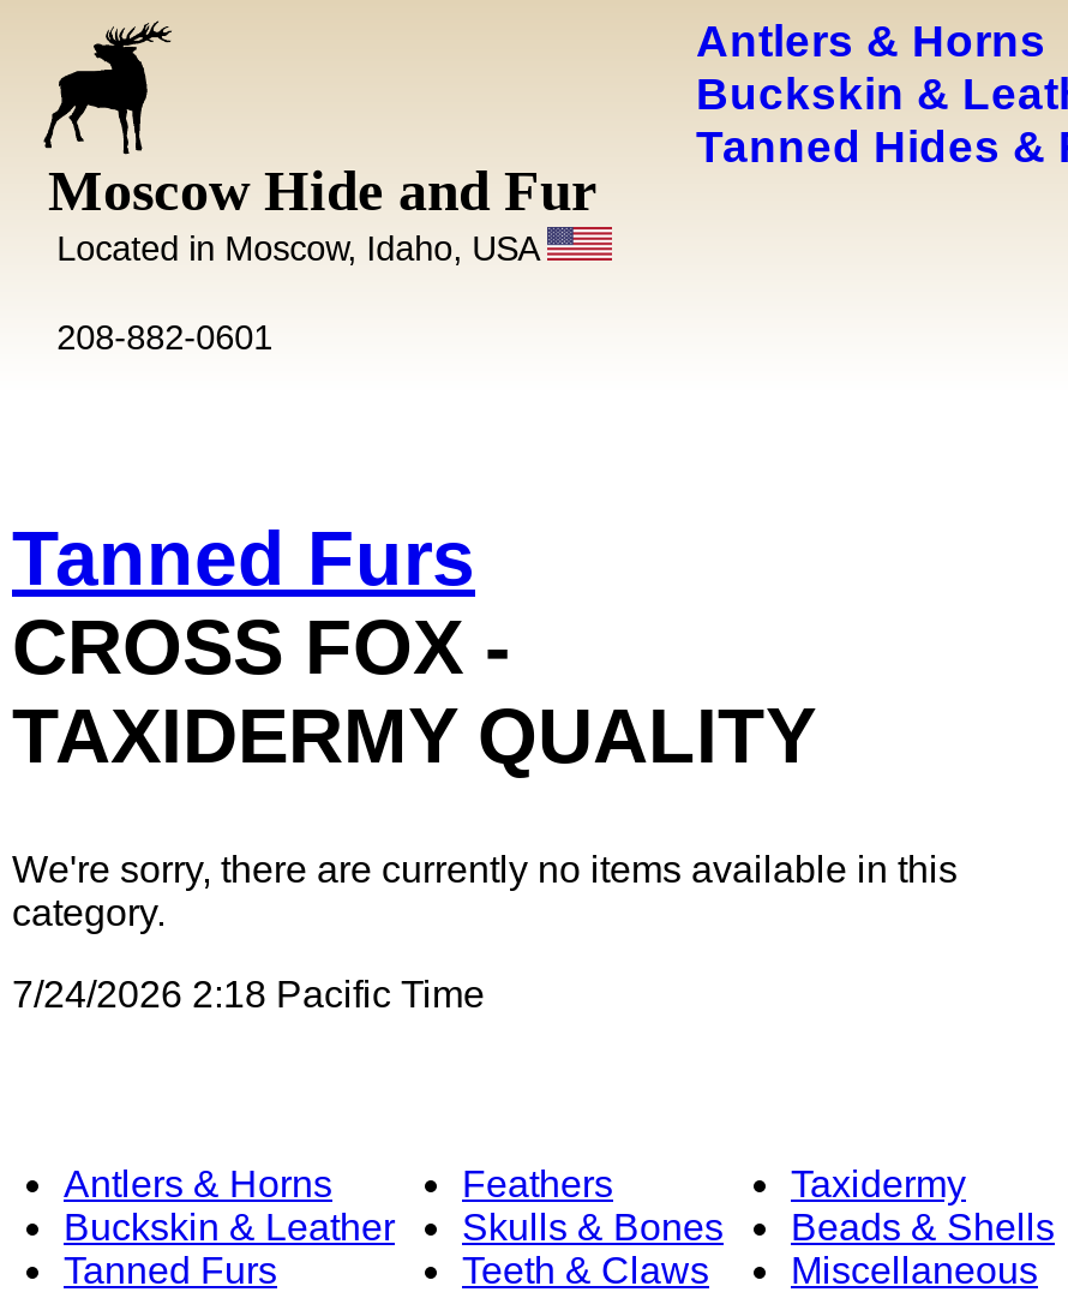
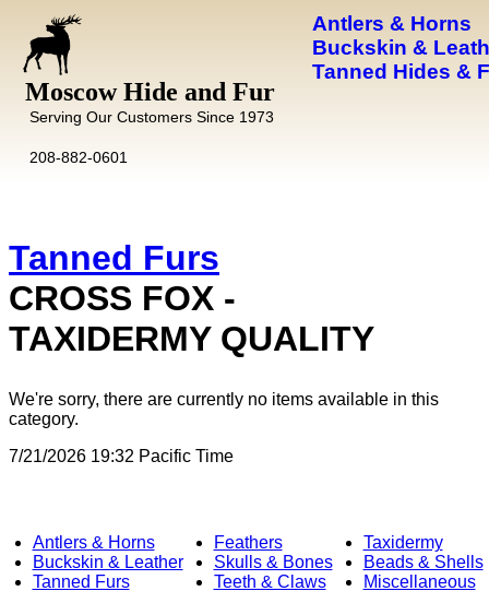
- Located in Moscow, Idaho, USA
+ Serving Our Customers Since 1973

- 7/24/2026 2:18 Pacific Time
+ 7/21/2026 19:32 Pacific Time
